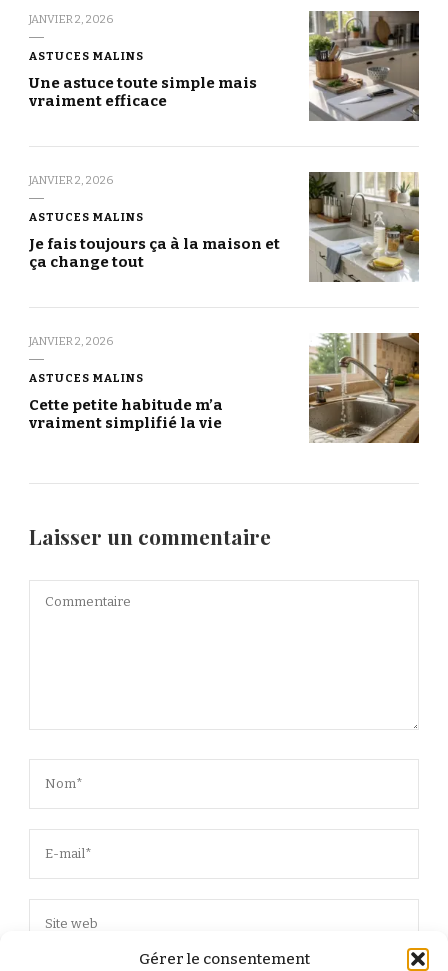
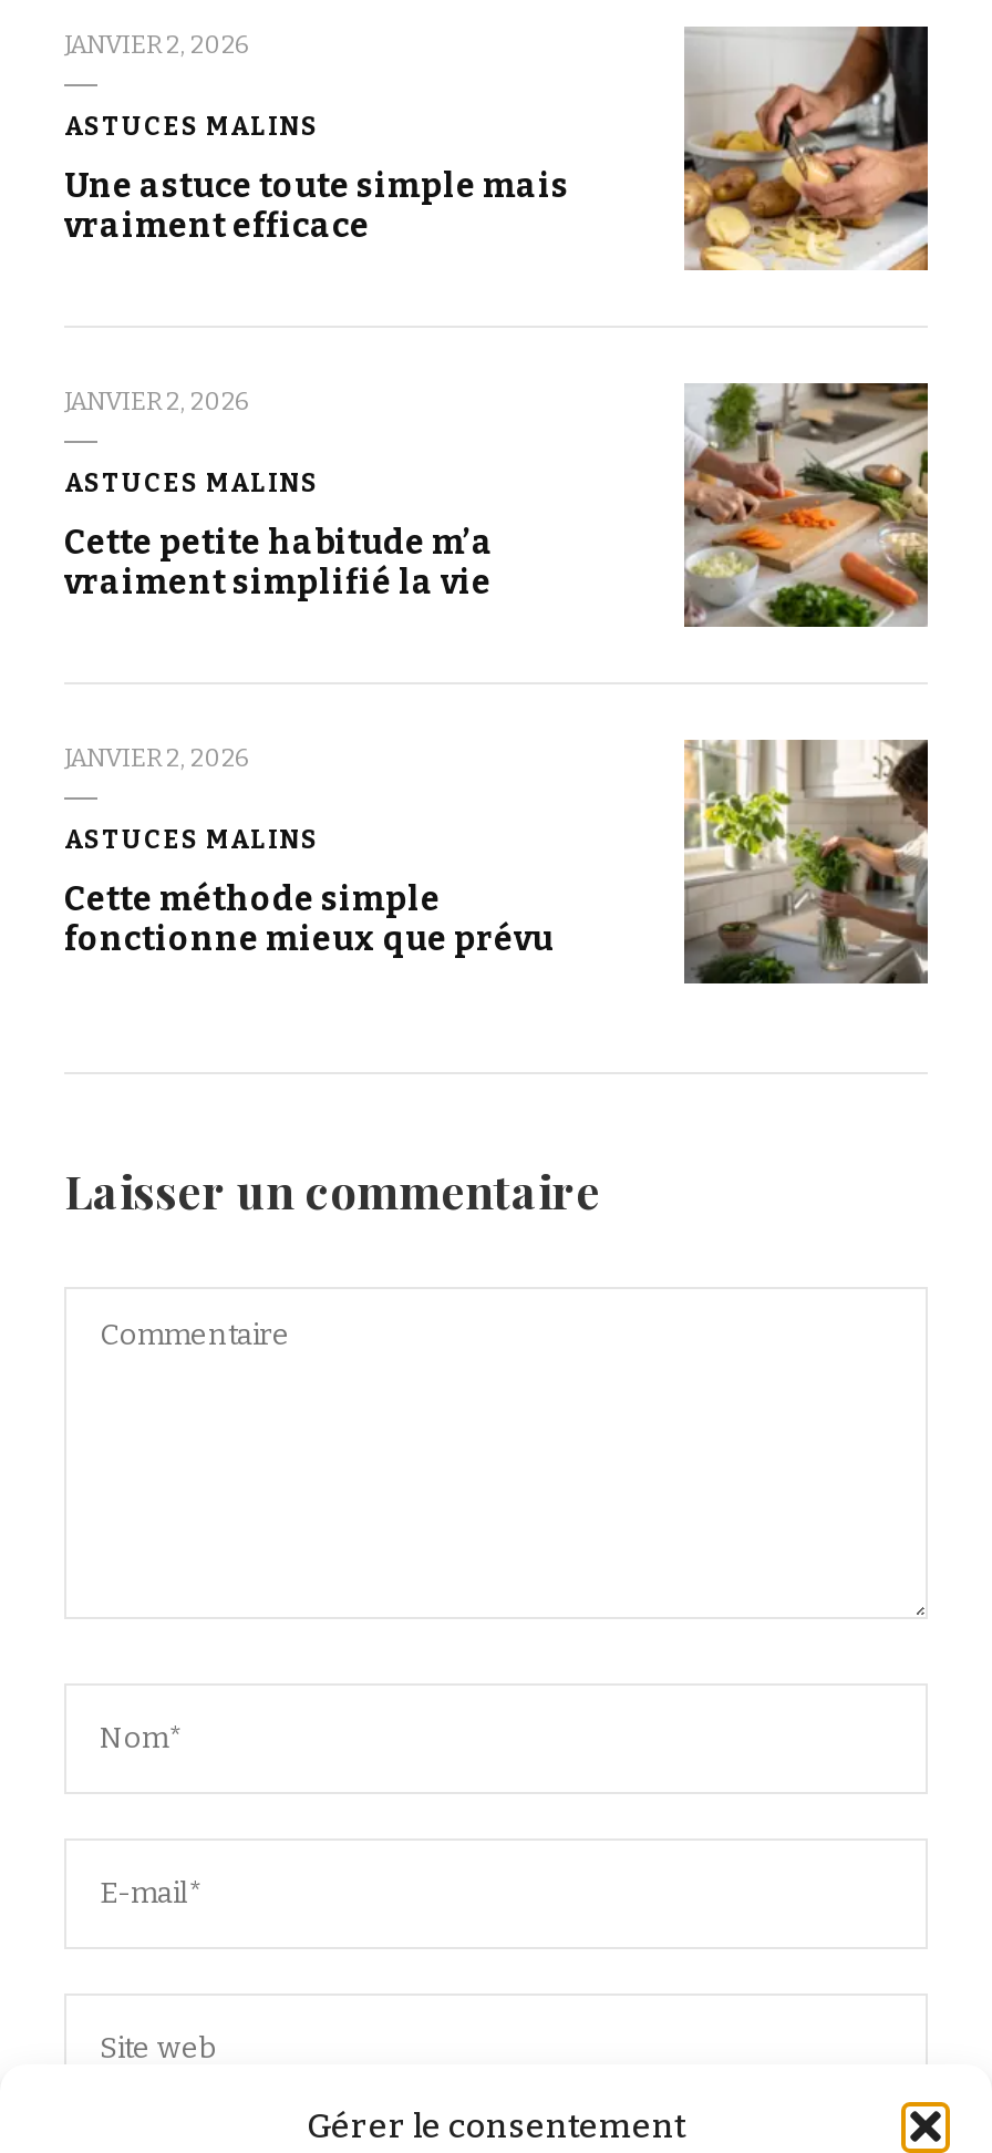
- [image]
+ [image]

- [image]
+ [image]

- Je fais toujours ça à la maison et
- ça change tout

- [image]
+ [image]

+ Cette méthode simple
+ fonctionne mieux que prévu

moved up: Cette petite habitude m’a | vraiment simplifié la vie
